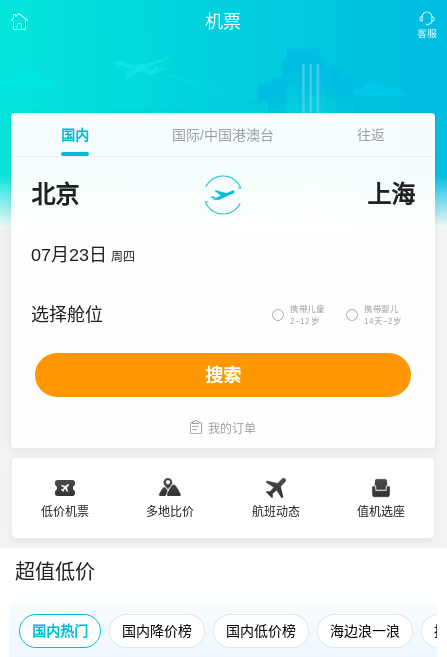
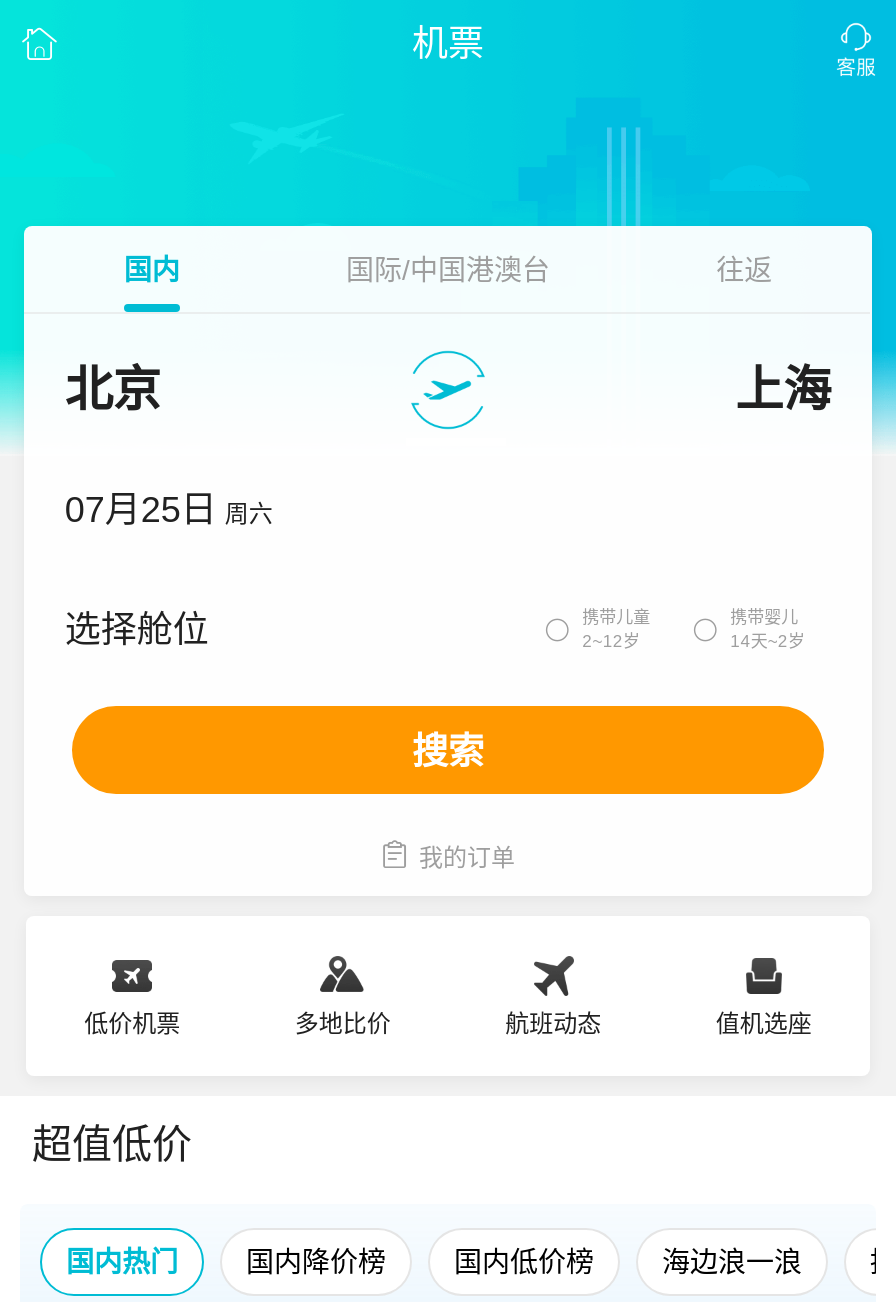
- 07月23日 周四
+ 07月25日 周六
